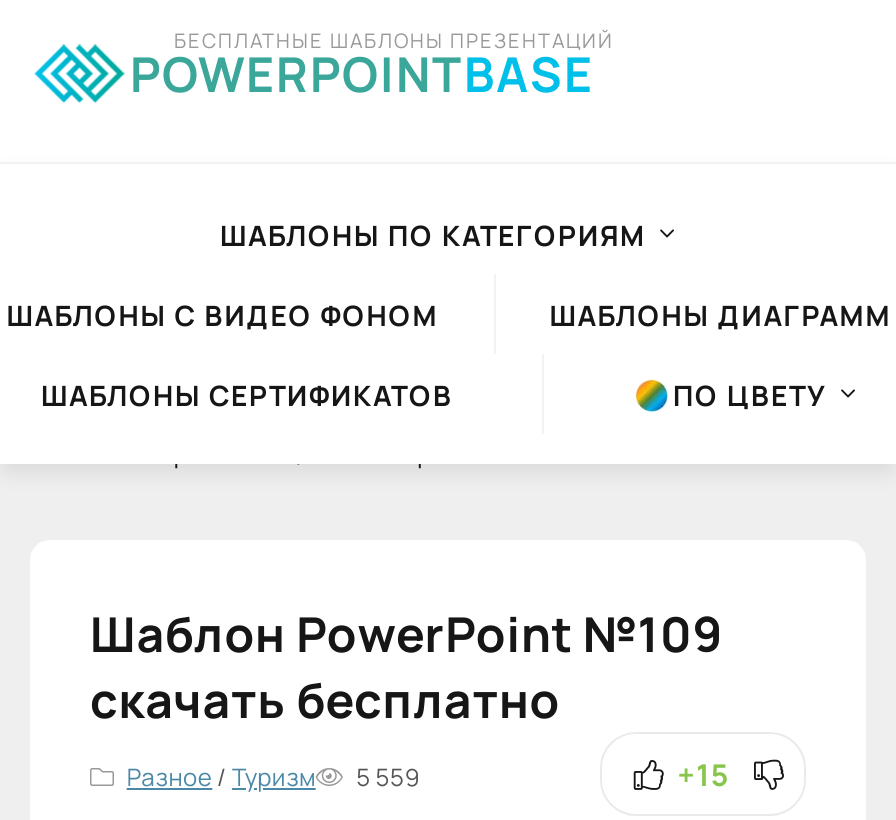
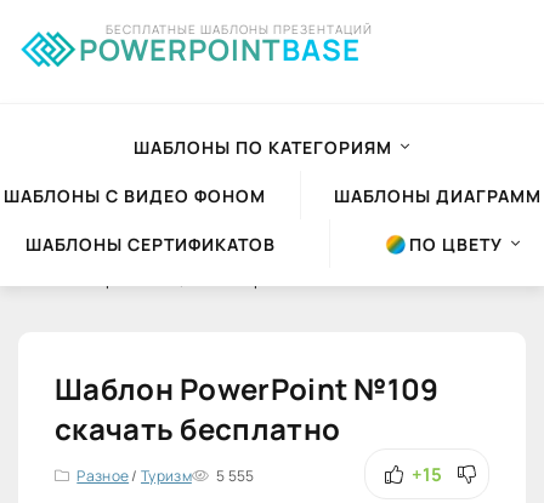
- Разное / Туризм 5 559
+ Разное / Туризм 5 555
